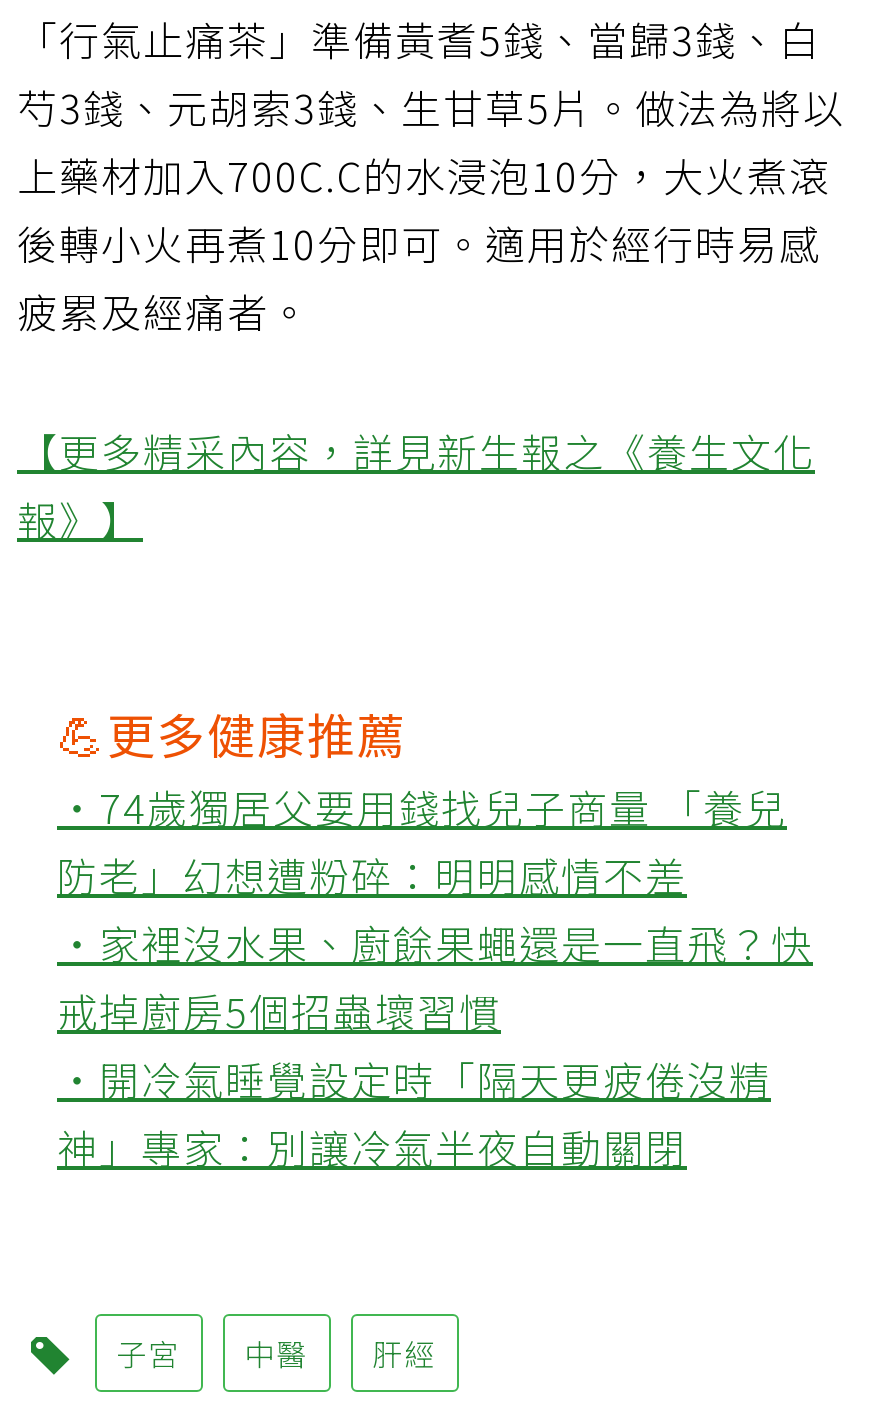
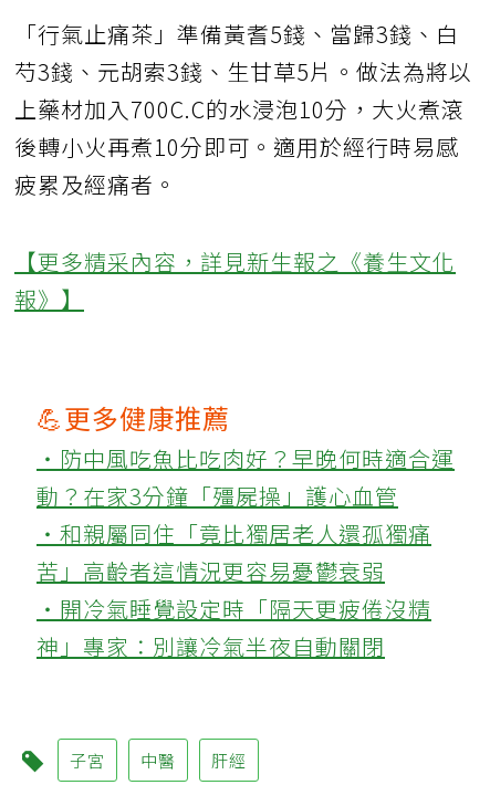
- ‧74歲獨居父要用錢找兒子商量 「養兒
- 防老」幻想遭粉碎：明明感情不差
- ‧家裡沒水果、廚餘果蠅還是一直飛？快
- 戒掉廚房5個招蟲壞習慣
+ ‧防中風吃魚比吃肉好？早晚何時適合運
+ 動？在家3分鐘「殭屍操」護心血管
+ ‧和親屬同住「竟比獨居老人還孤獨痛
+ 苦」高齡者這情況更容易憂鬱衰弱
